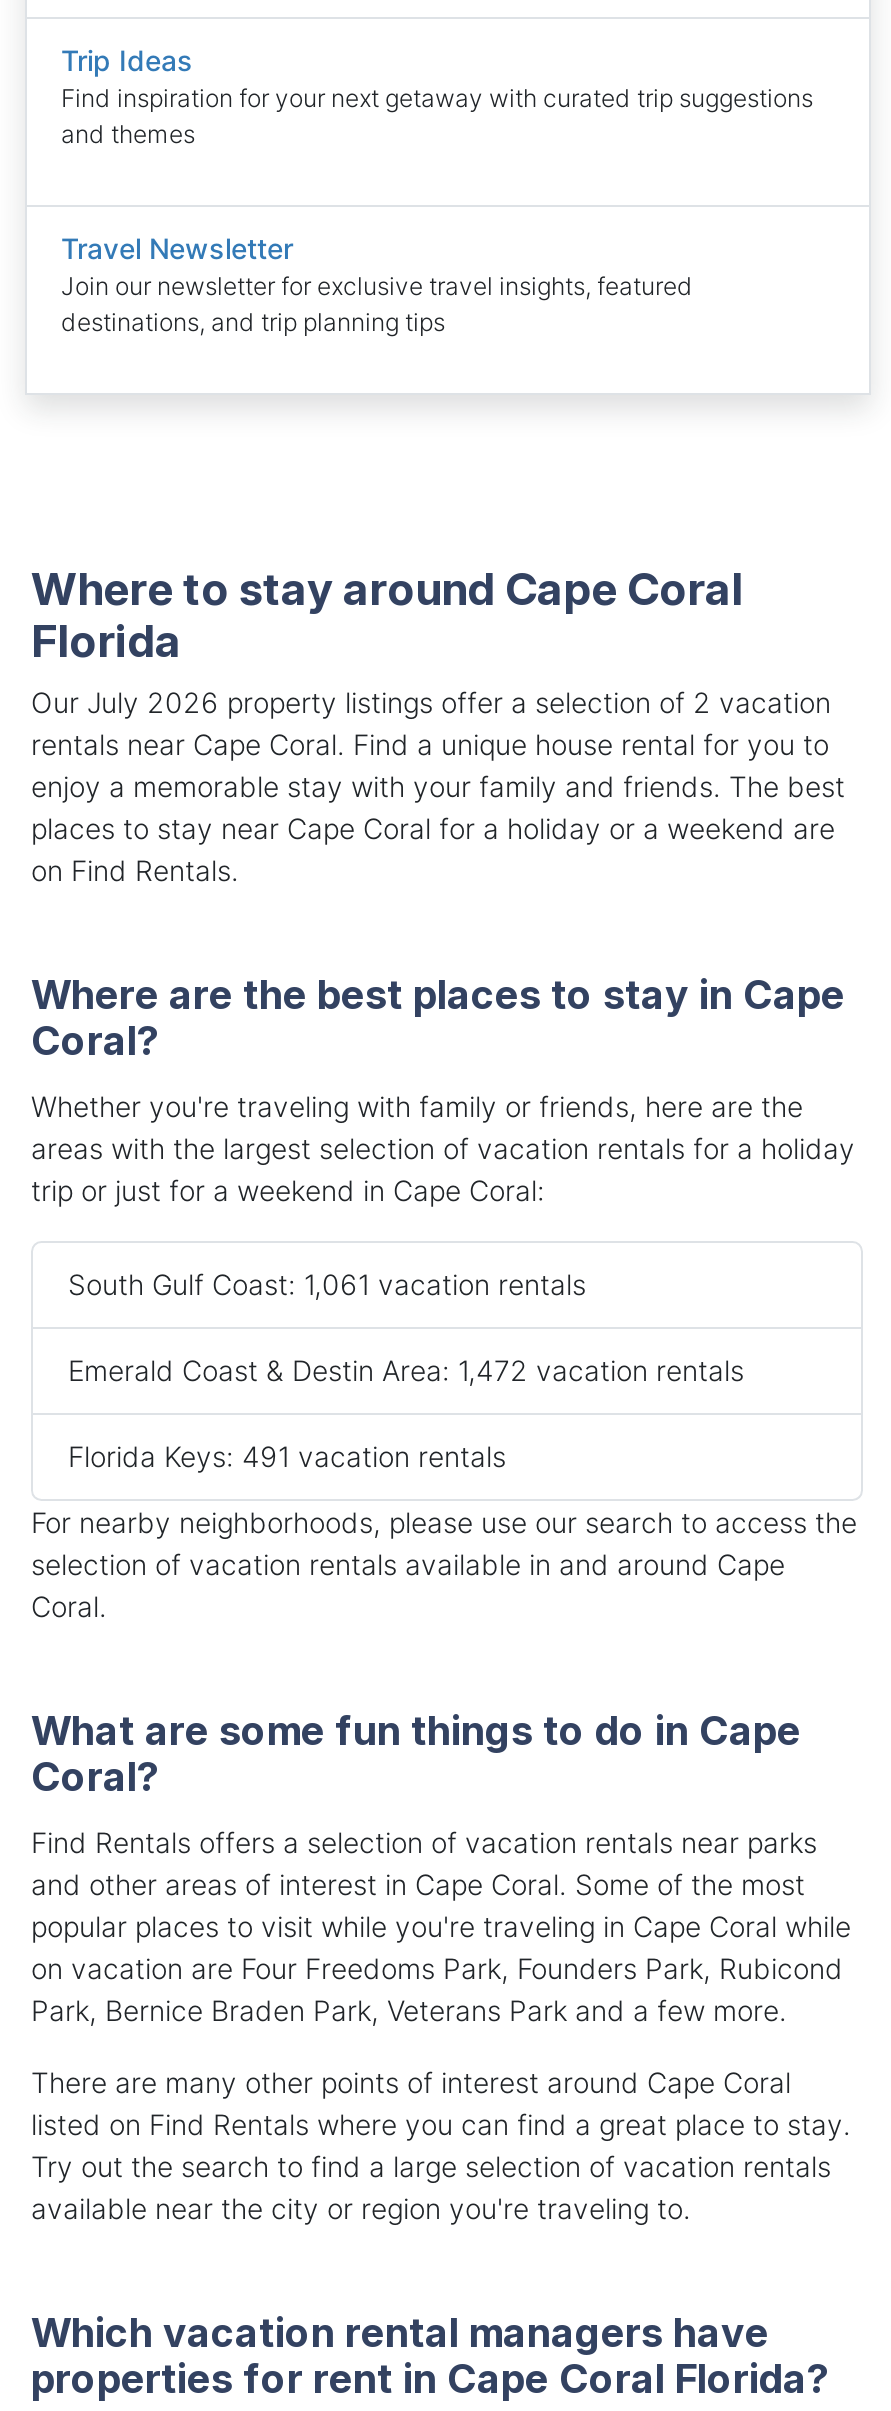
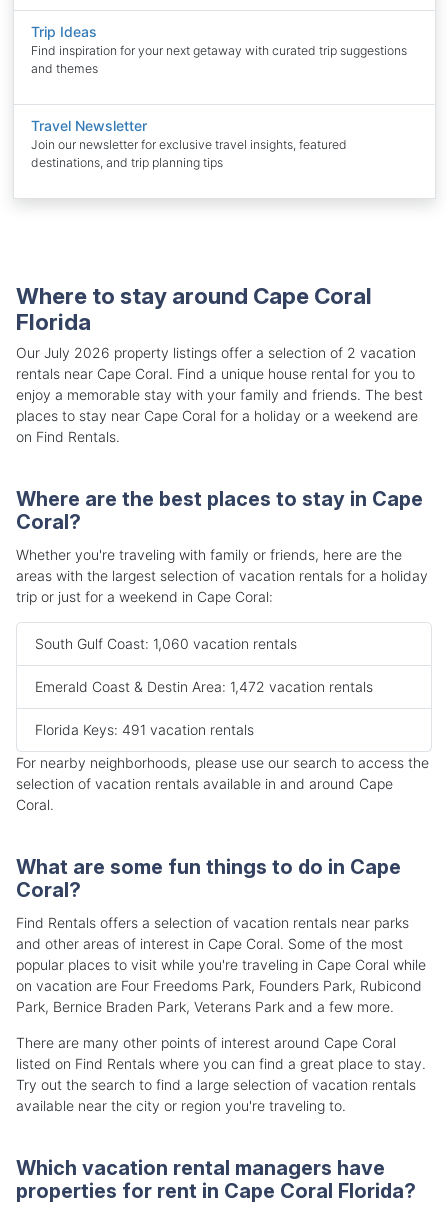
- South Gulf Coast: 1,061 vacation rentals
+ South Gulf Coast: 1,060 vacation rentals
